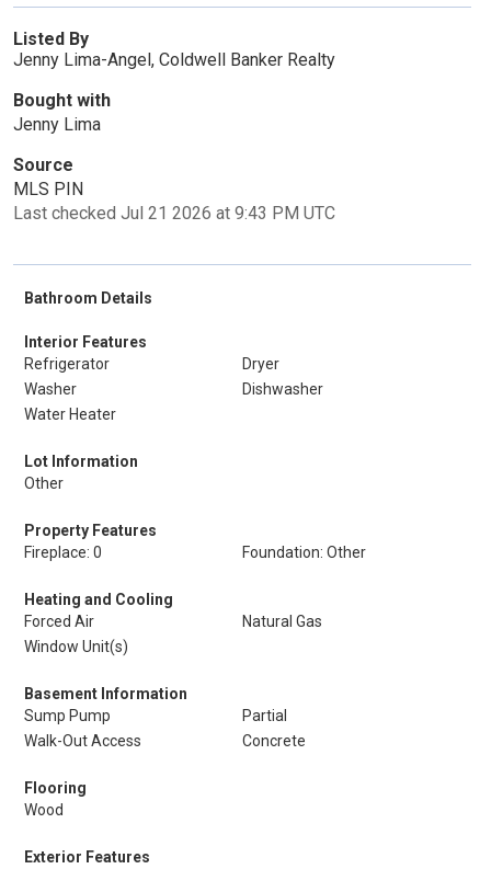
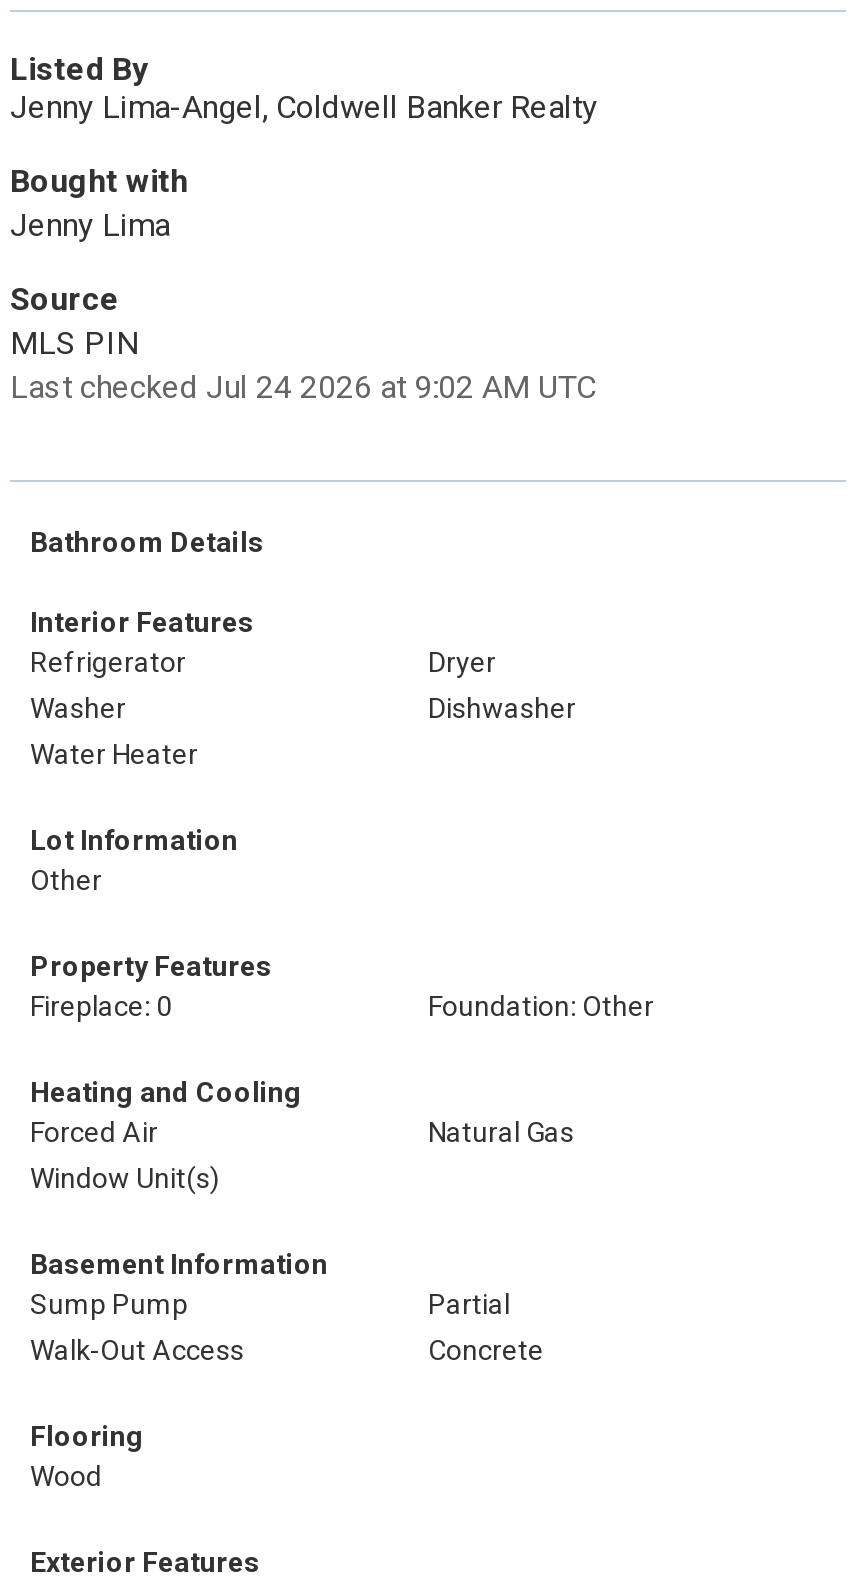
- Last checked Jul 21 2026 at 9:43 PM UTC
+ Last checked Jul 24 2026 at 9:02 AM UTC
